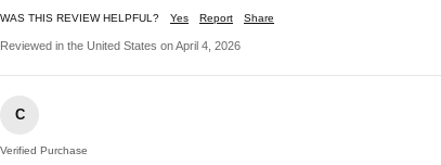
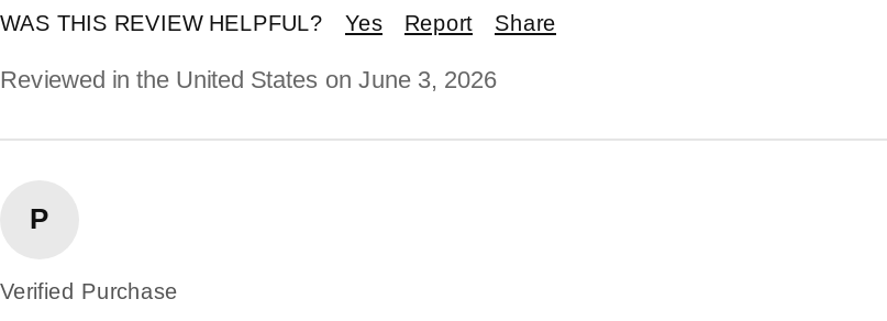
- Reviewed in the United States on April 4, 2026
+ Reviewed in the United States on June 3, 2026

- C
+ P
